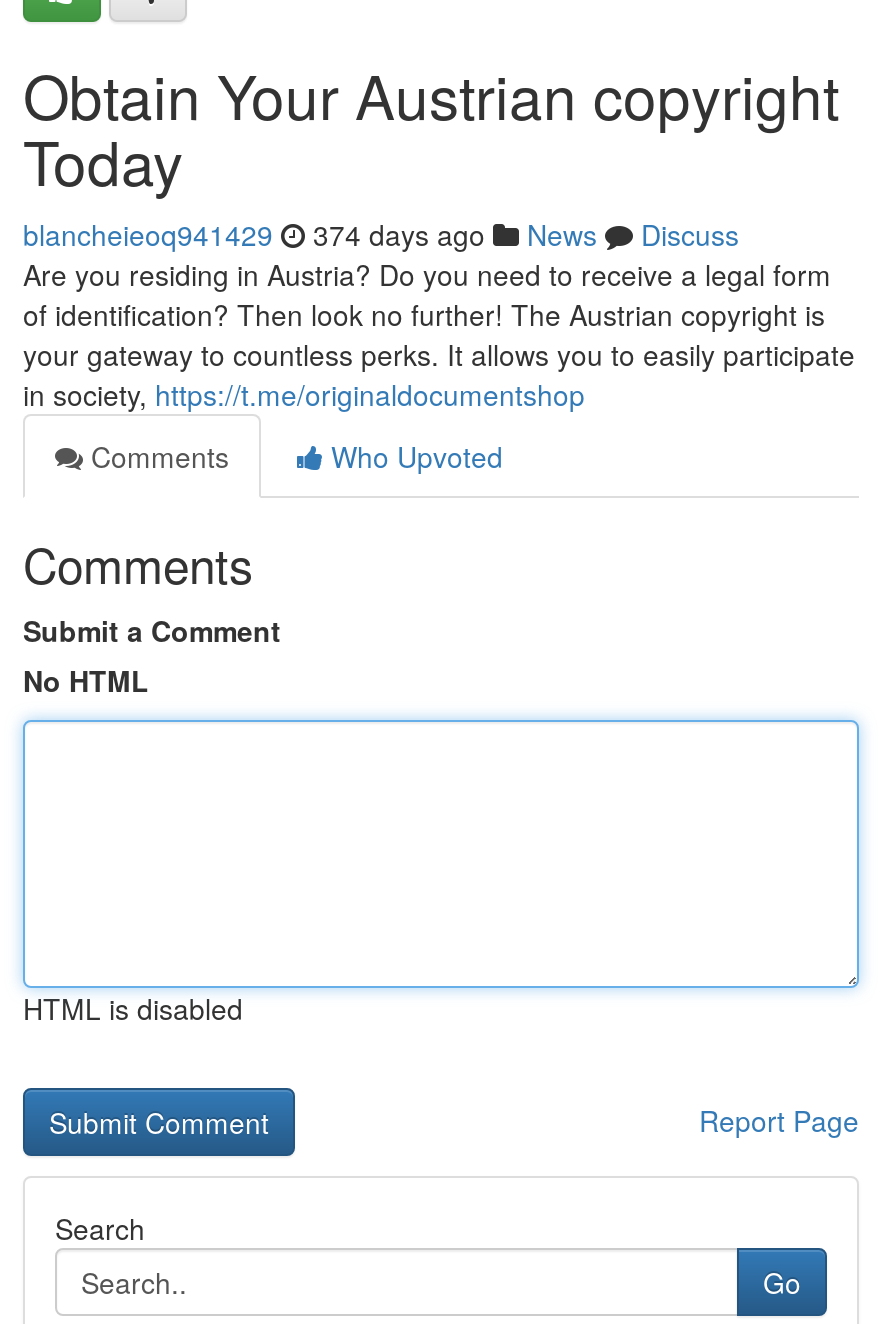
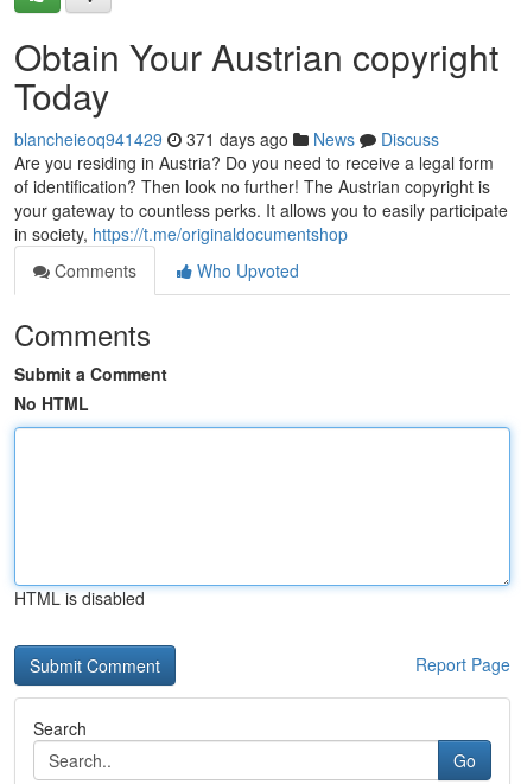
- blancheieoq941429 374 days ago News Discuss
+ blancheieoq941429 371 days ago News Discuss
